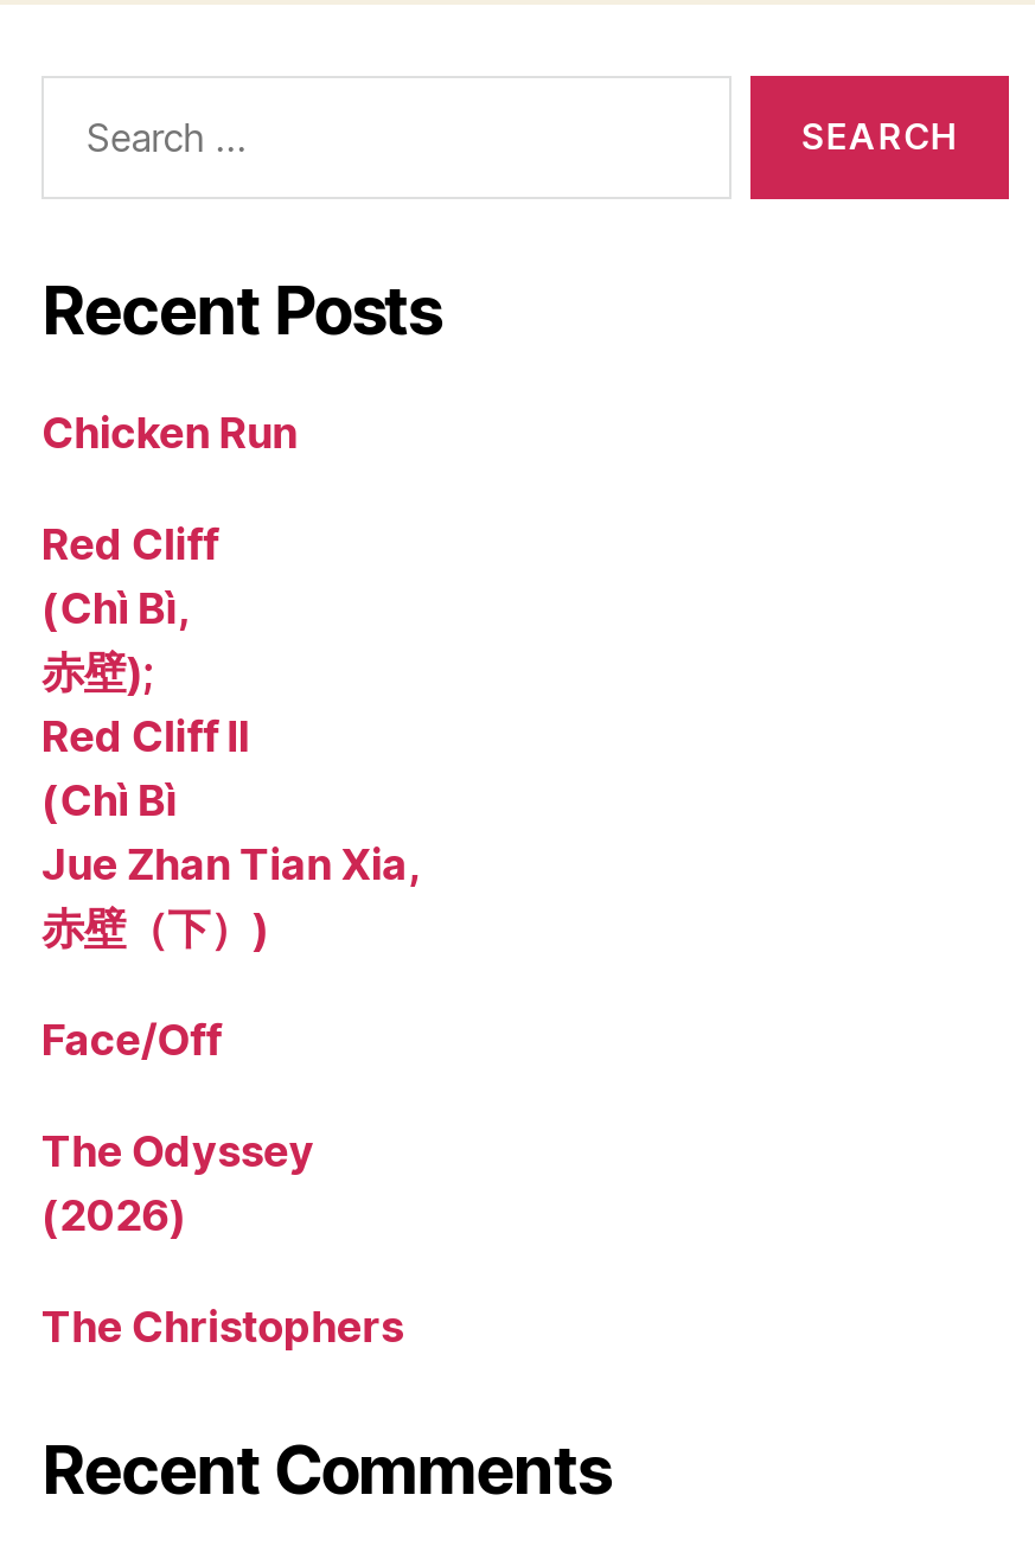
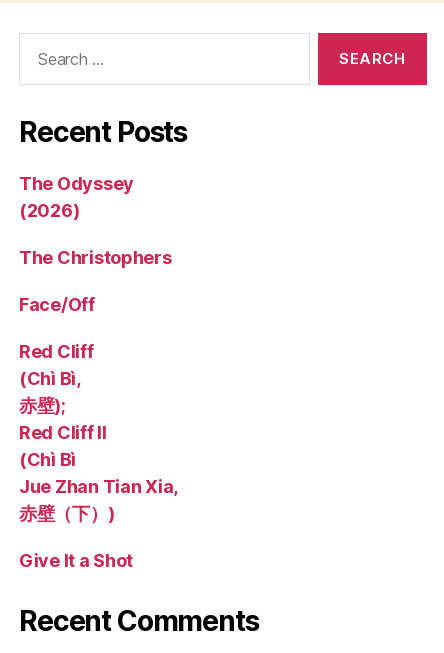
- Chicken Run

moved down: Red Cliff | (Chì Bì, | 赤壁); | Red Cliff II | (Chì Bì | Jue Zhan Tian Xia, | 赤壁（下）)

+ Give It a Shot

moved up: The Odyssey | (2026) | The Christophers | Face/Off
